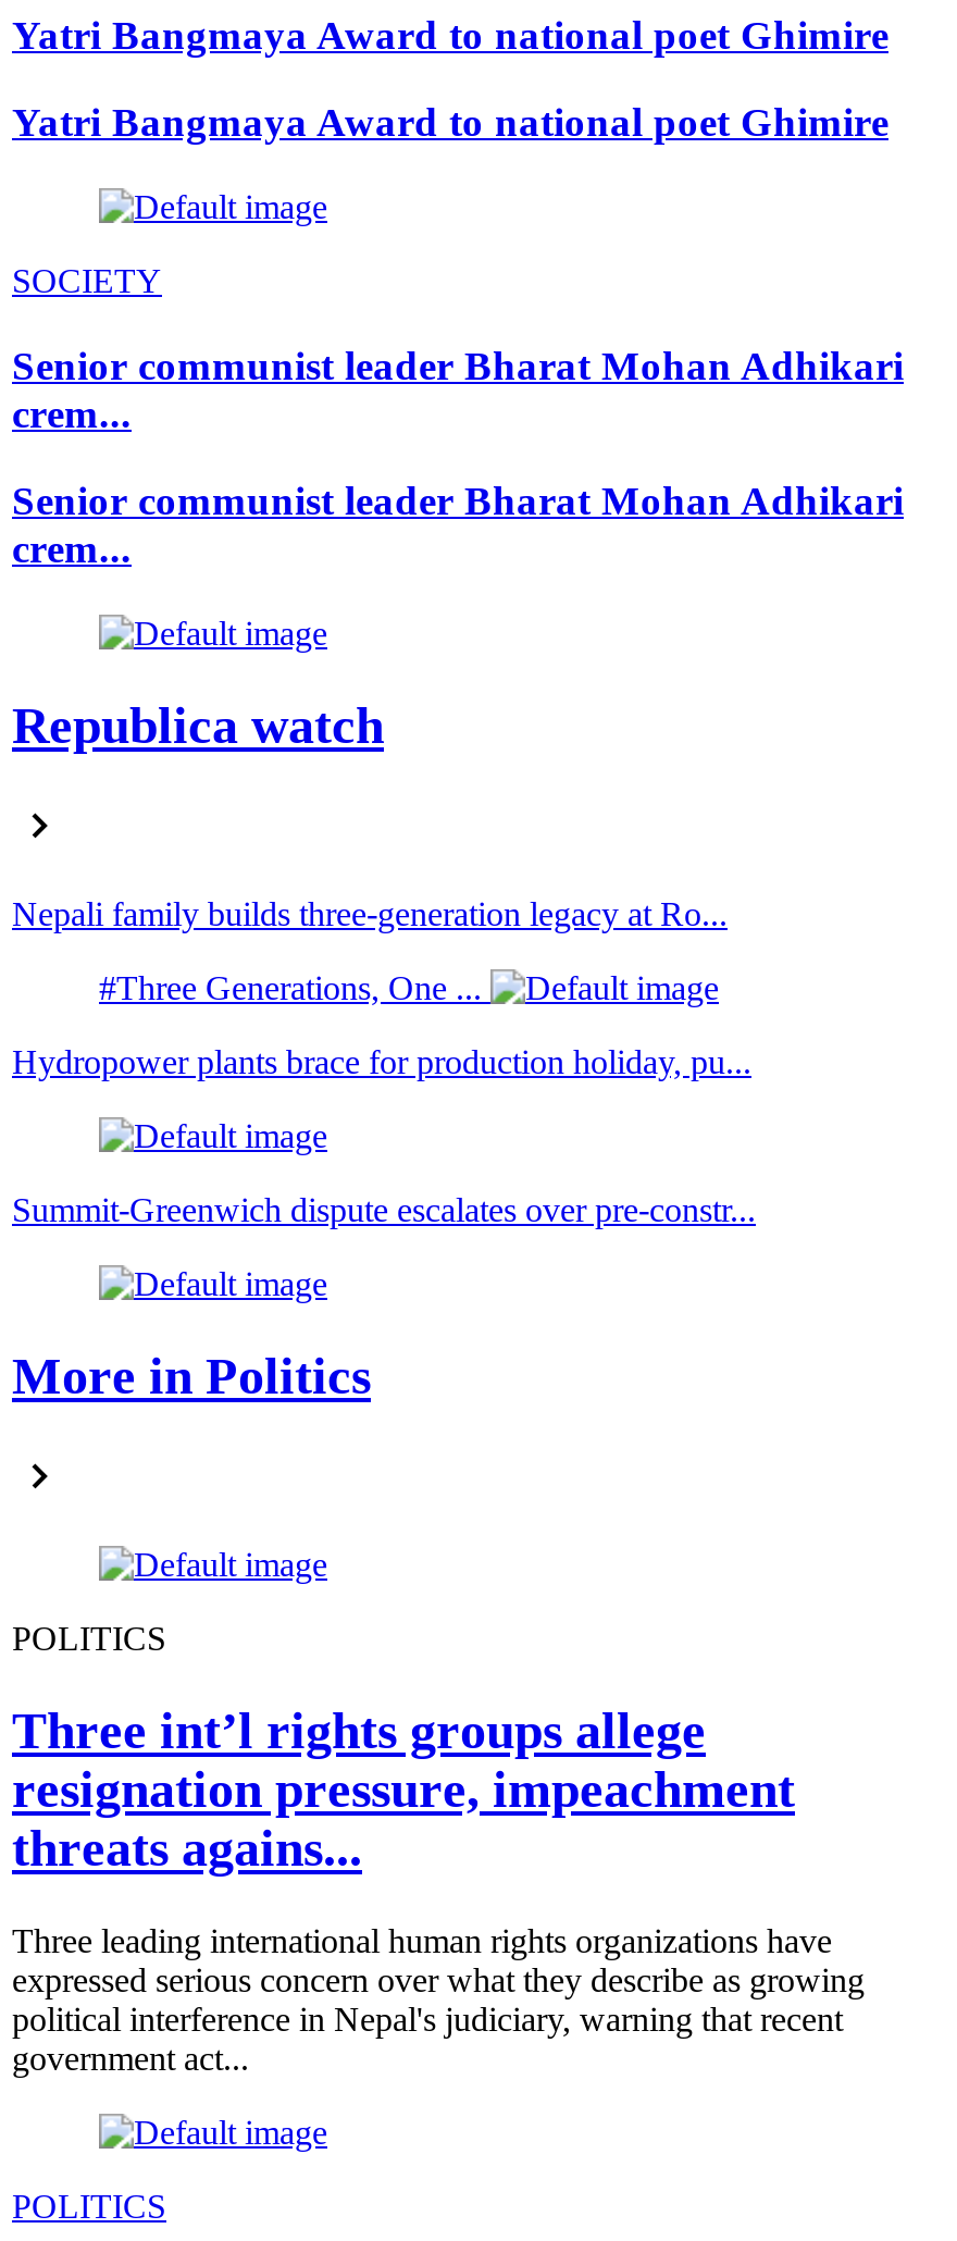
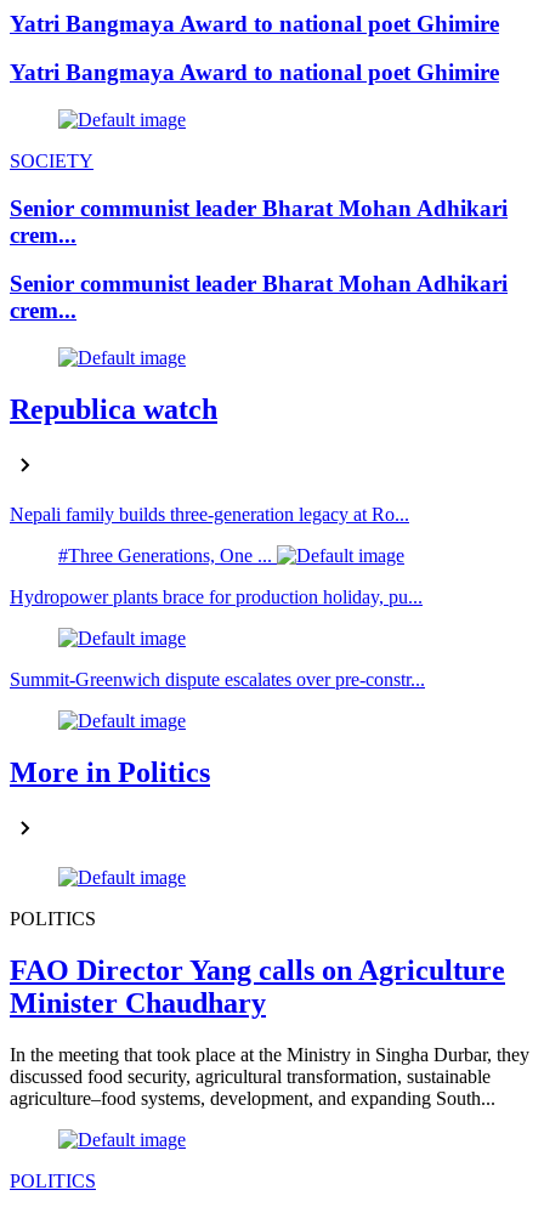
- Three int’l rights groups allege
- resignation pressure, impeachment
- threats agains...
+ FAO Director Yang calls on Agriculture
+ Minister Chaudhary

- Three leading international human rights organizations have
- expressed serious concern over what they describe as growing
- political interference in Nepal's judiciary, warning that recent
- government act...
+ In the meeting that took place at the Ministry in Singha Durbar, they
+ discussed food security, agricultural transformation, sustainable
+ agriculture–food systems, development, and expanding South...
